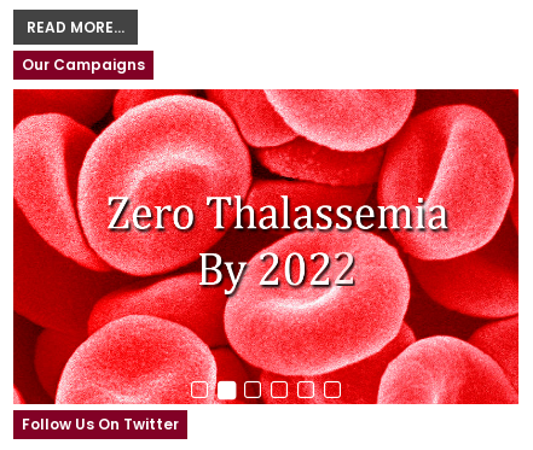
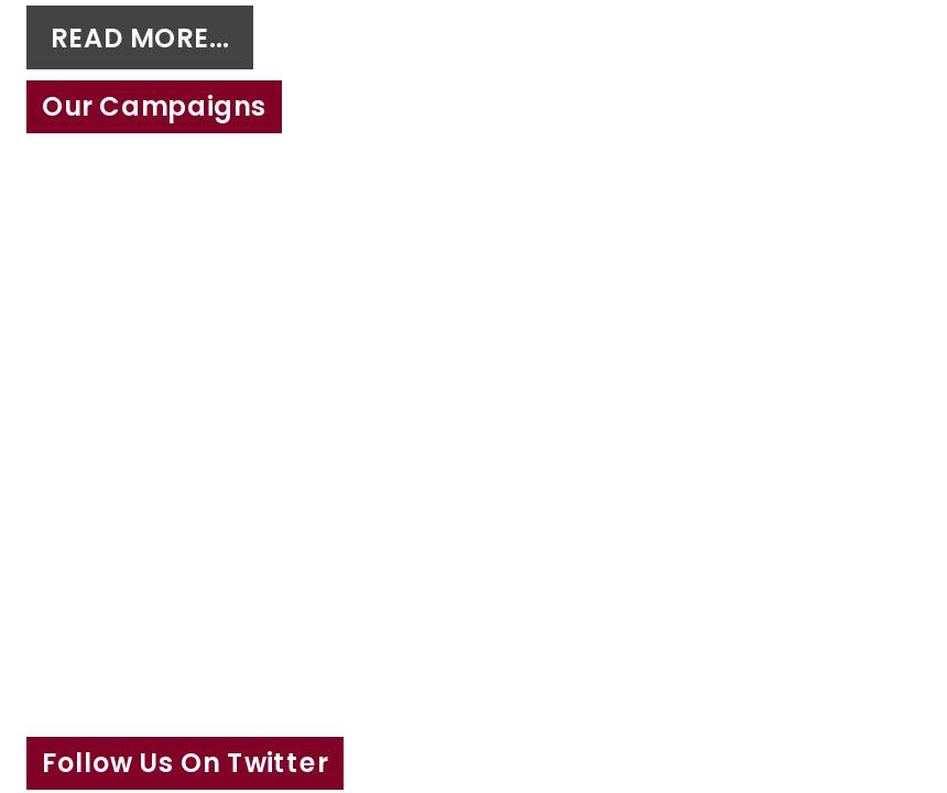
- [image]
